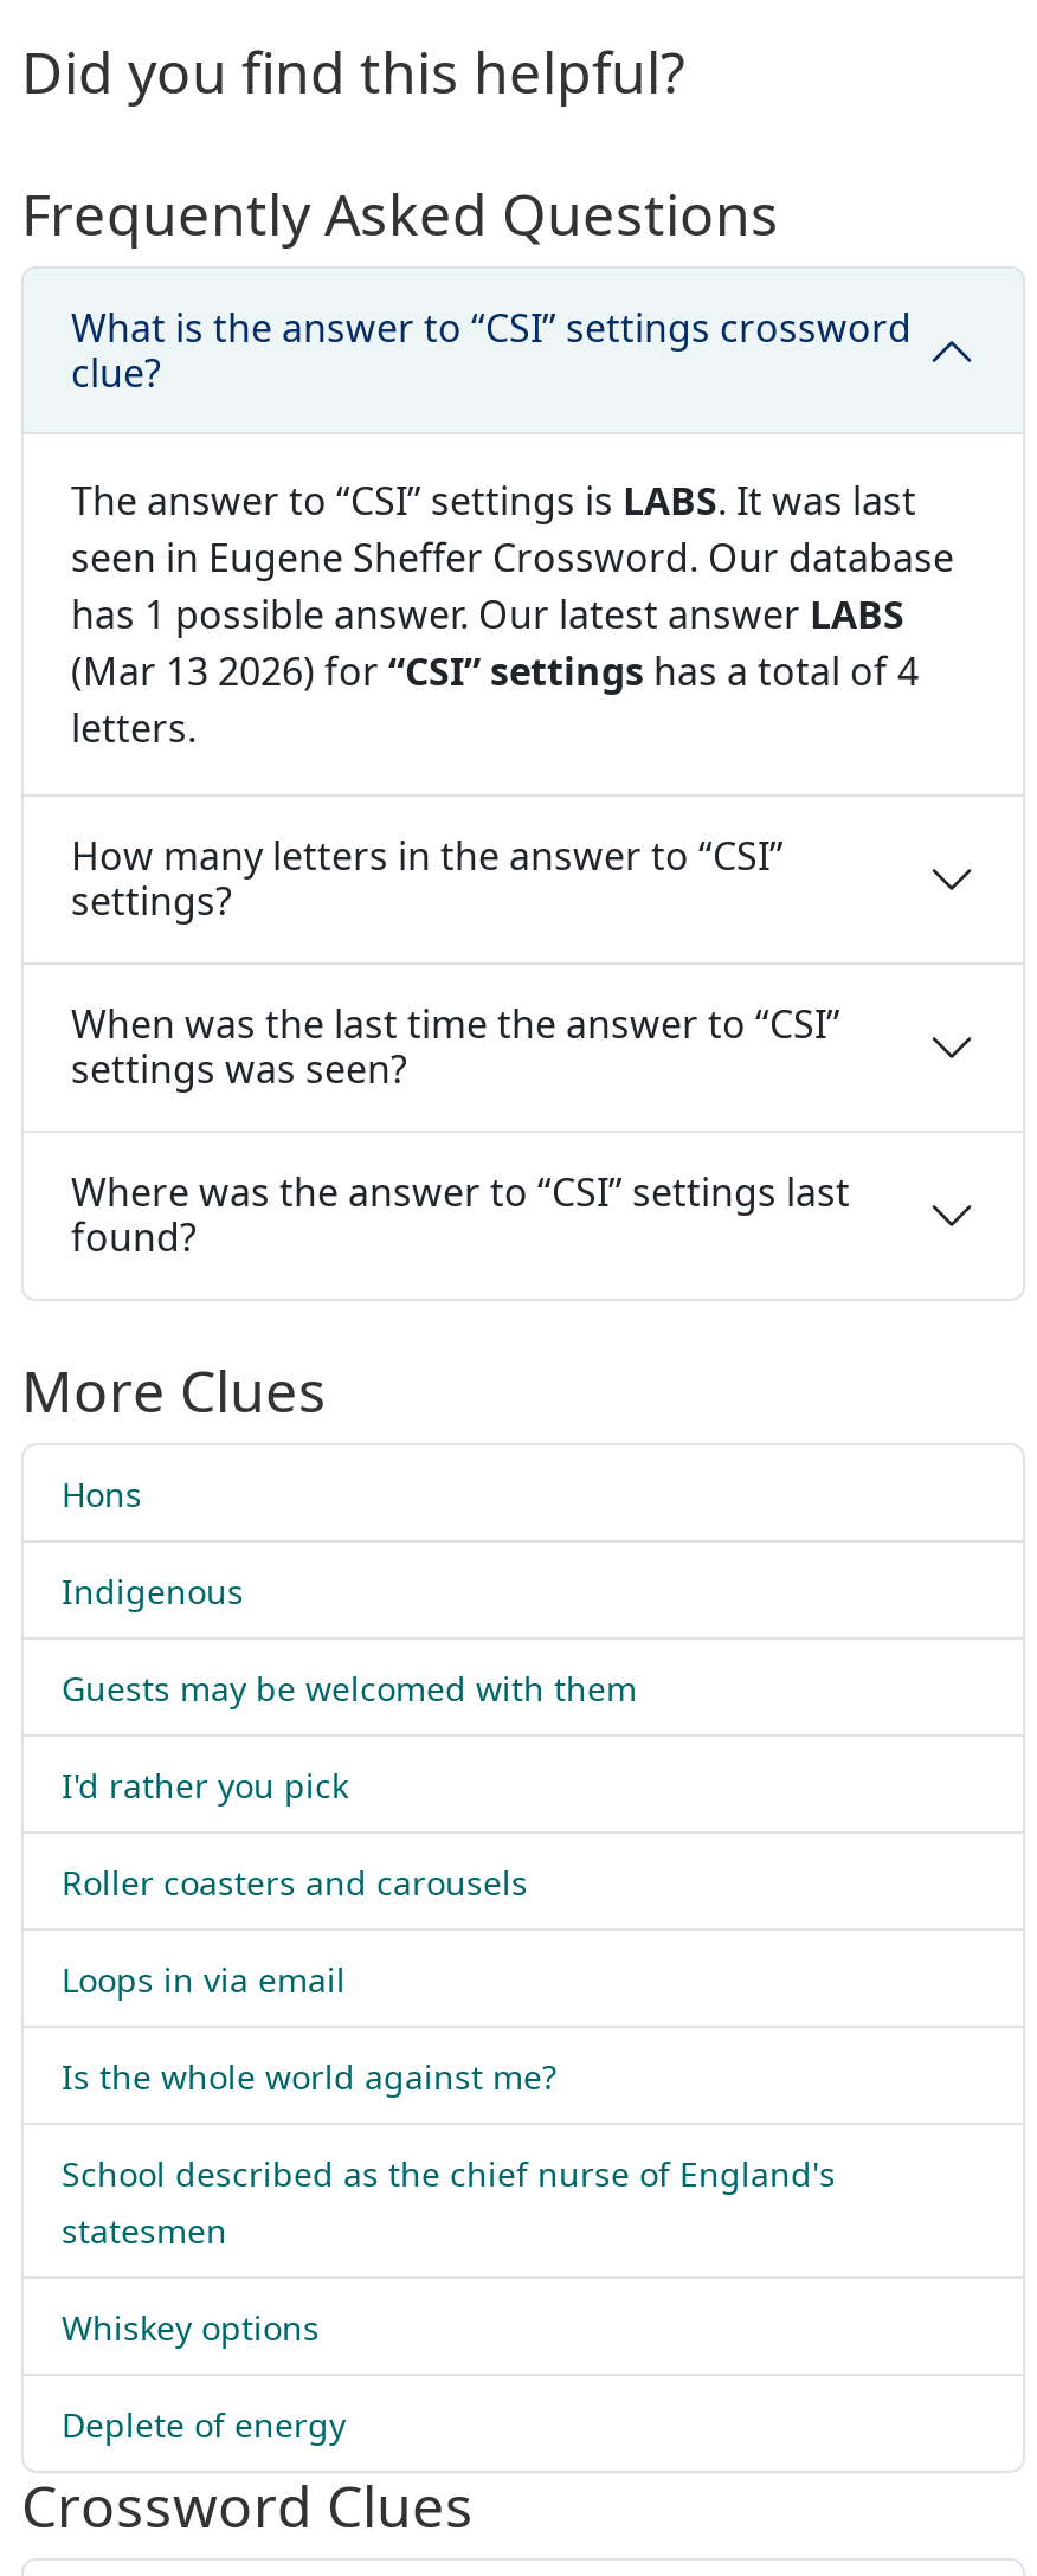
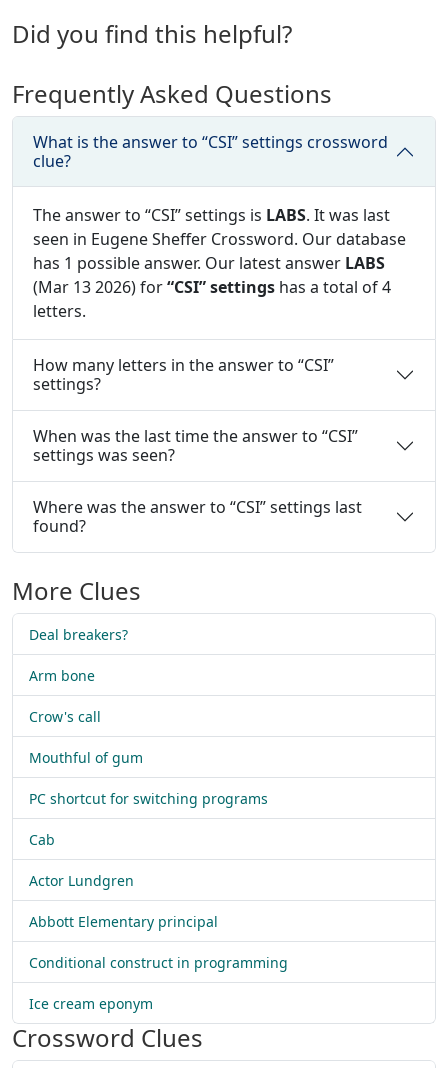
- Hons
+ Deal breakers?

- Indigenous
+ Arm bone

- Guests may be welcomed with them
+ Crow's call

- I'd rather you pick
+ Mouthful of gum

- Roller coasters and carousels
+ PC shortcut for switching programs

- Loops in via email
+ Cab

- Is the whole world against me?
+ Actor Lundgren

- School described as the chief nurse of England's
- statesmen
+ Abbott Elementary principal

- Whiskey options
+ Conditional construct in programming

- Deplete of energy
+ Ice cream eponym
